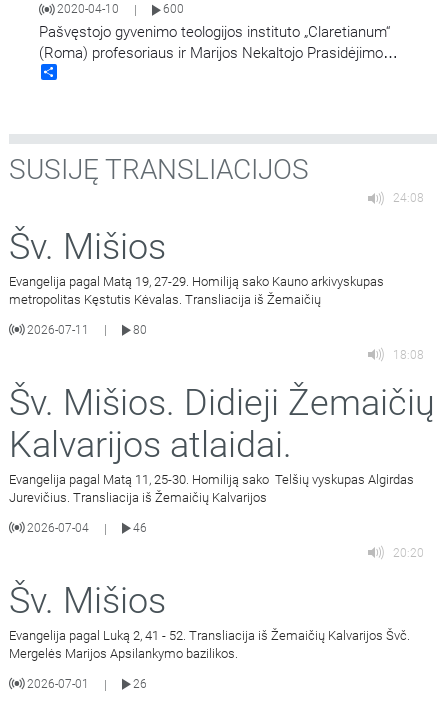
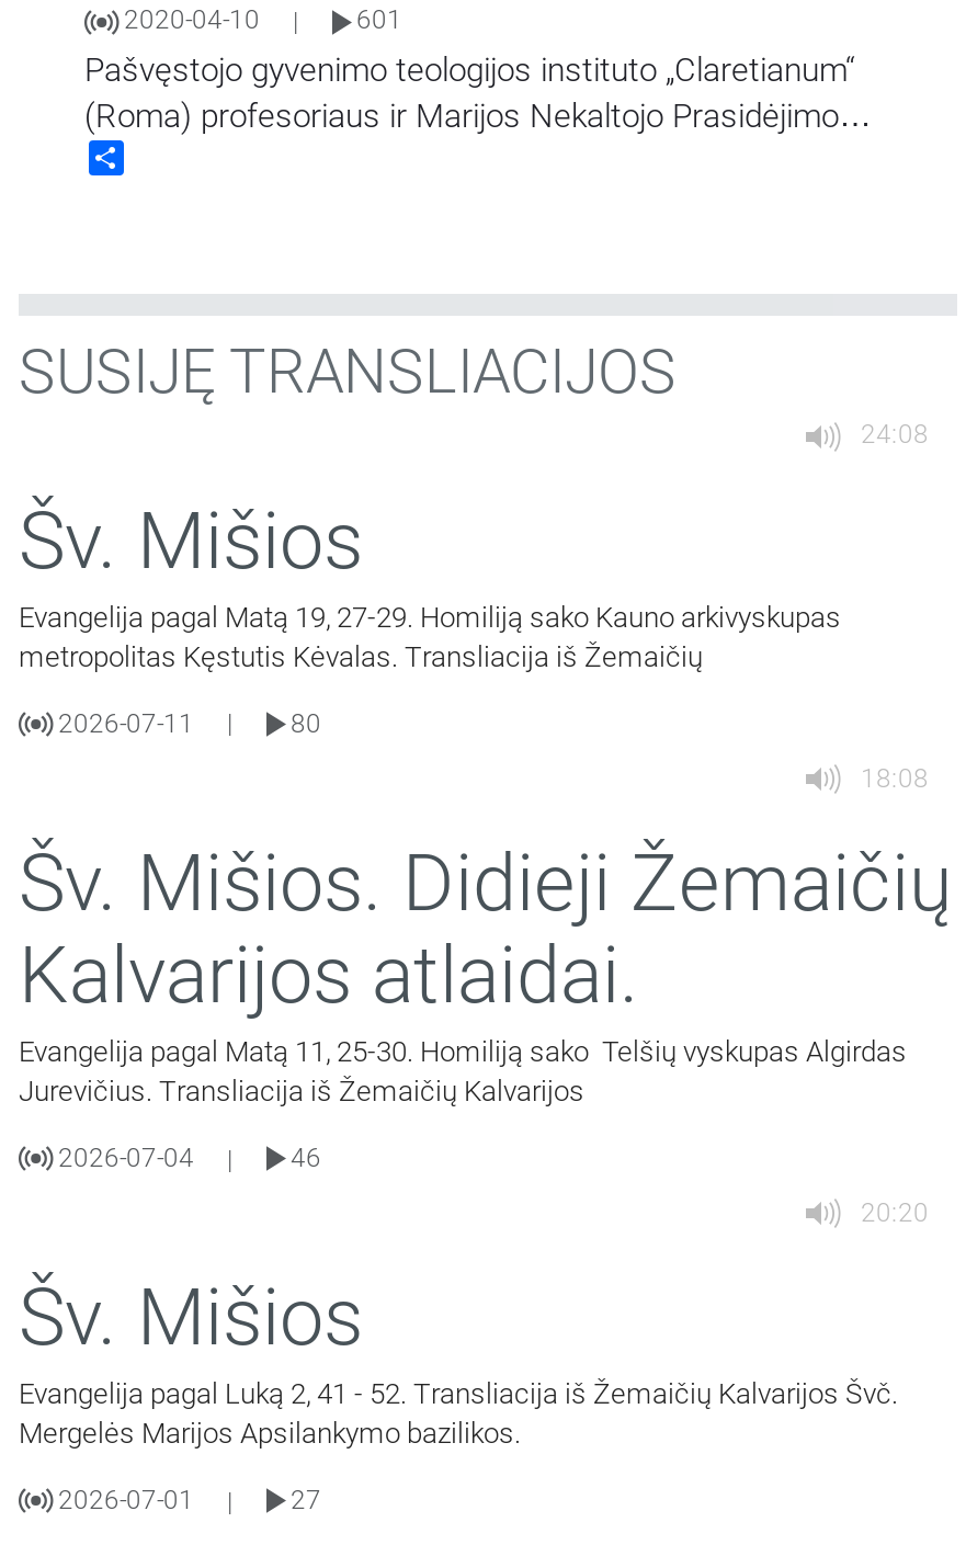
- 600
+ 601

- 26
+ 27
